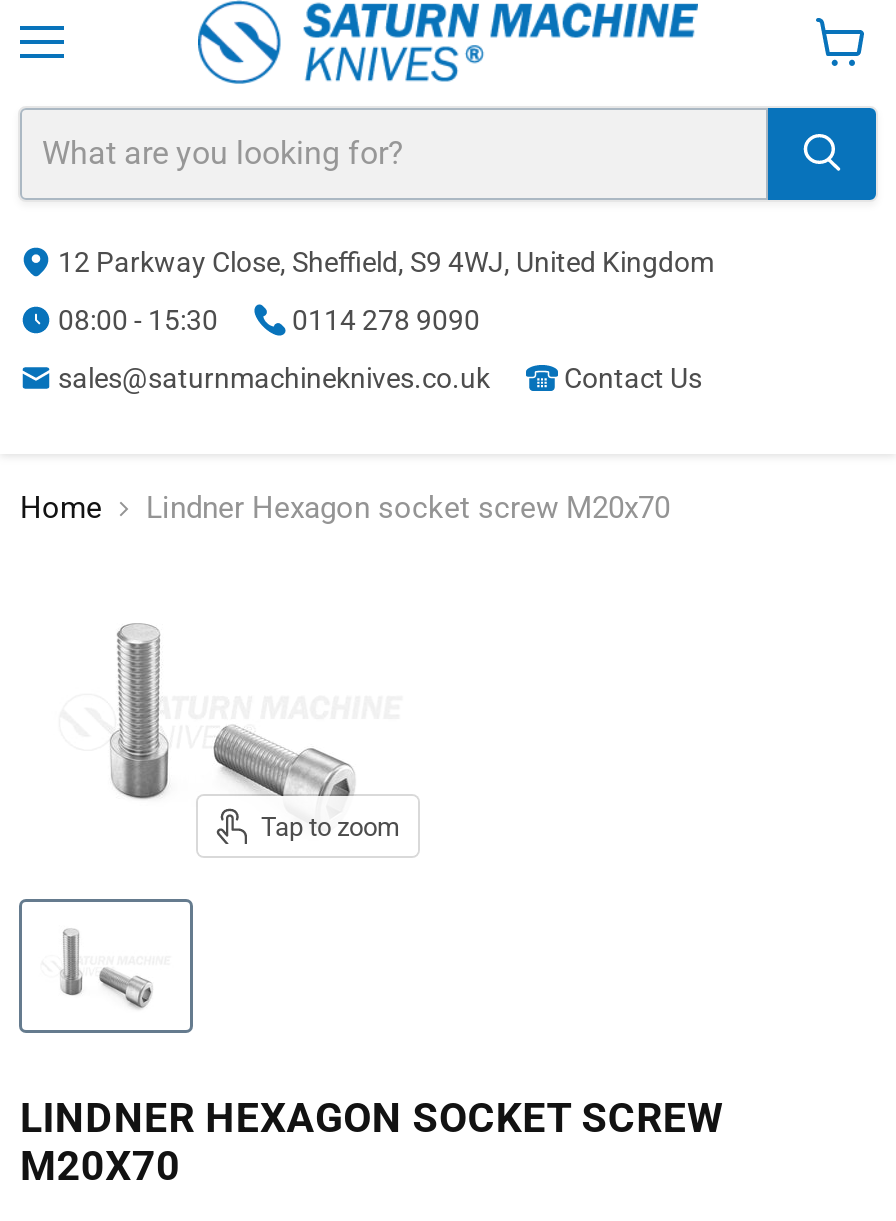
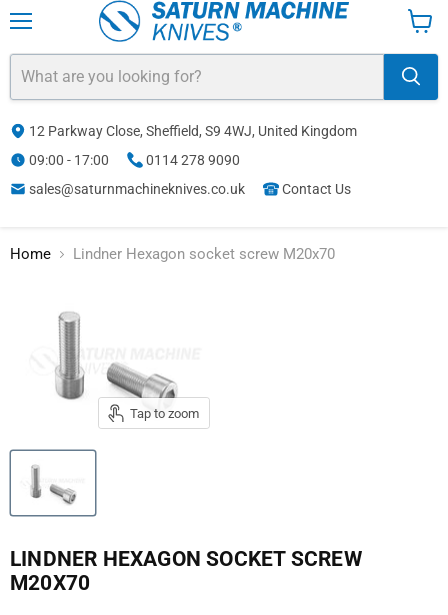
- 08:00 - 15:30
+ 09:00 - 17:00
